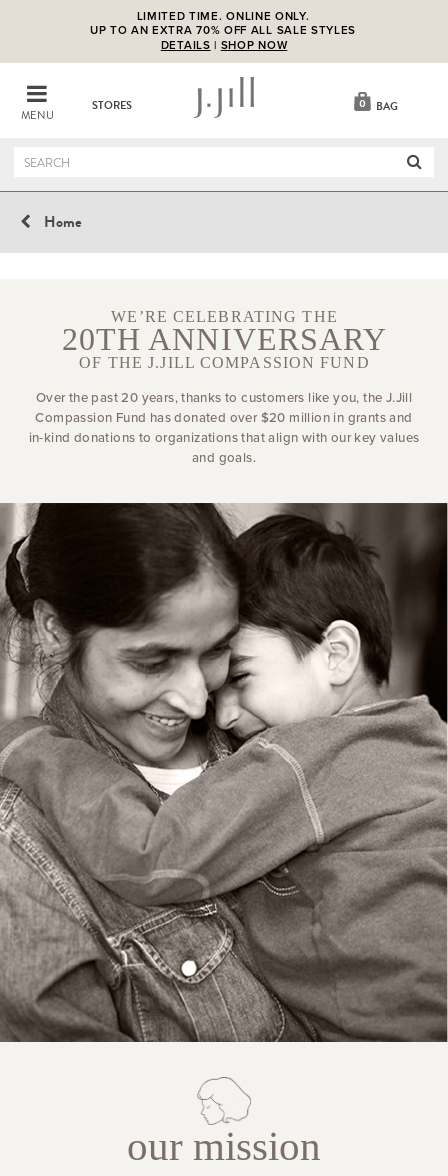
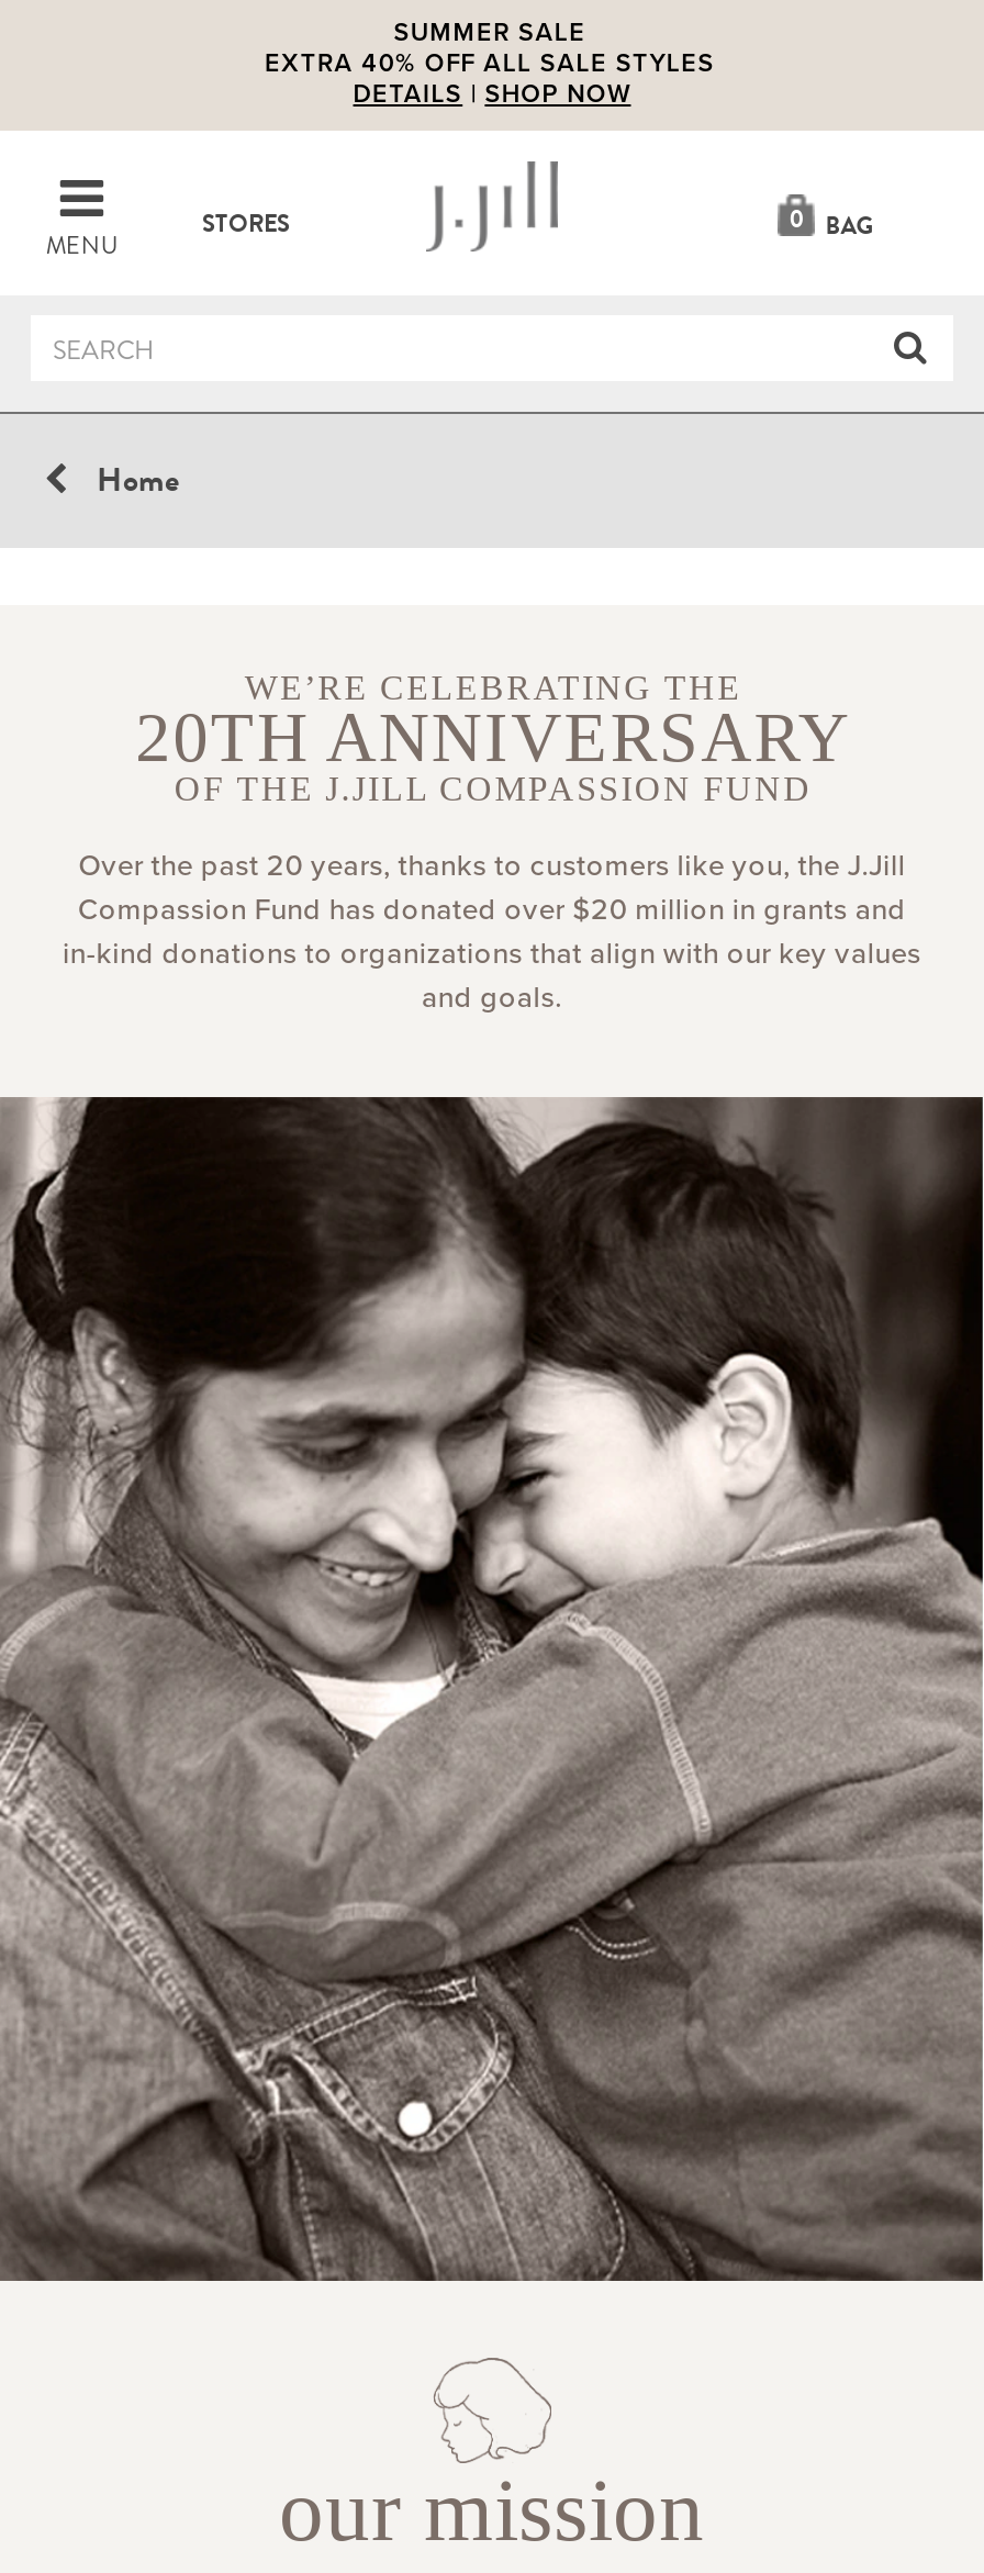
- LIMITED TIME. ONLINE ONLY.
- UP TO AN EXTRA 70% OFF ALL SALE STYLES
+ SUMMER SALE
+ EXTRA 40% OFF ALL SALE STYLES
